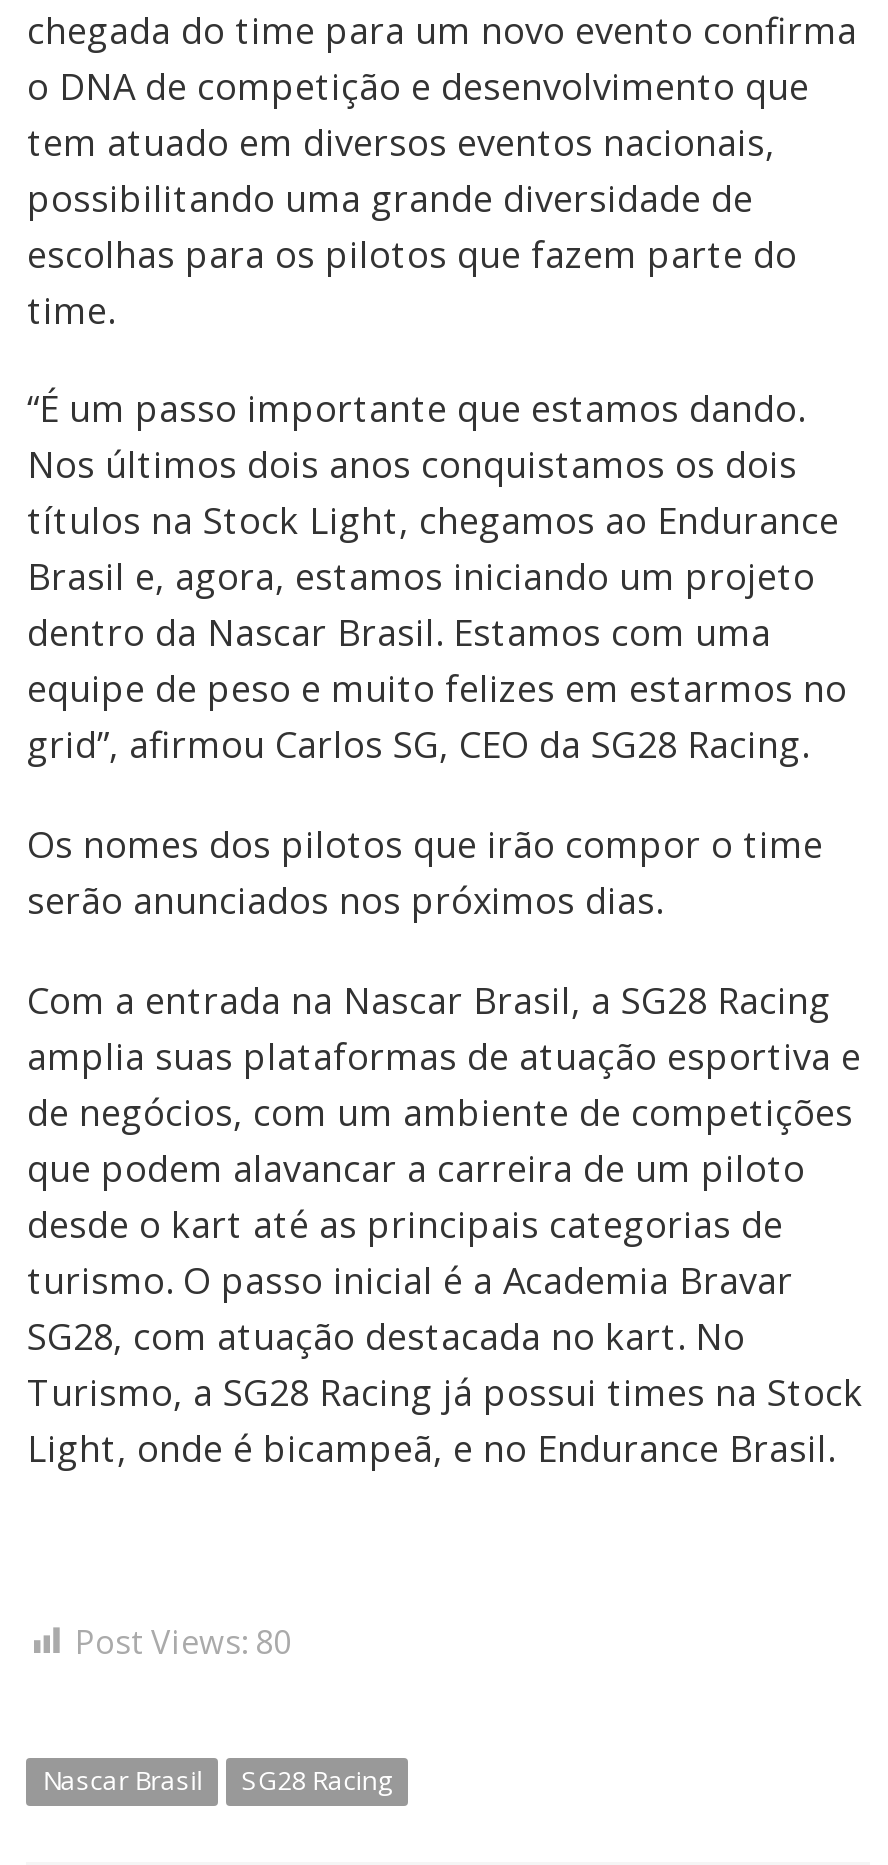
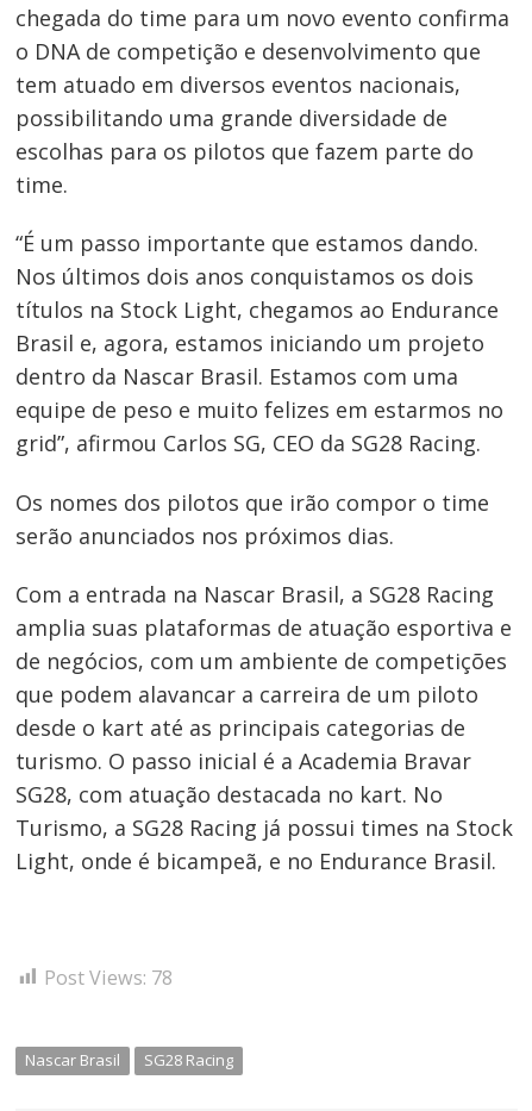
- Post Views: 80
+ Post Views: 78
